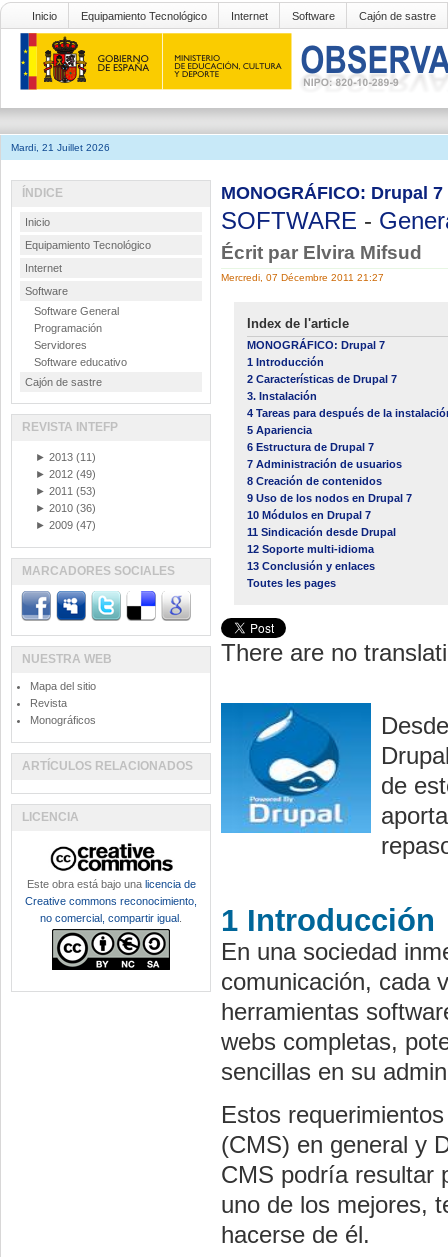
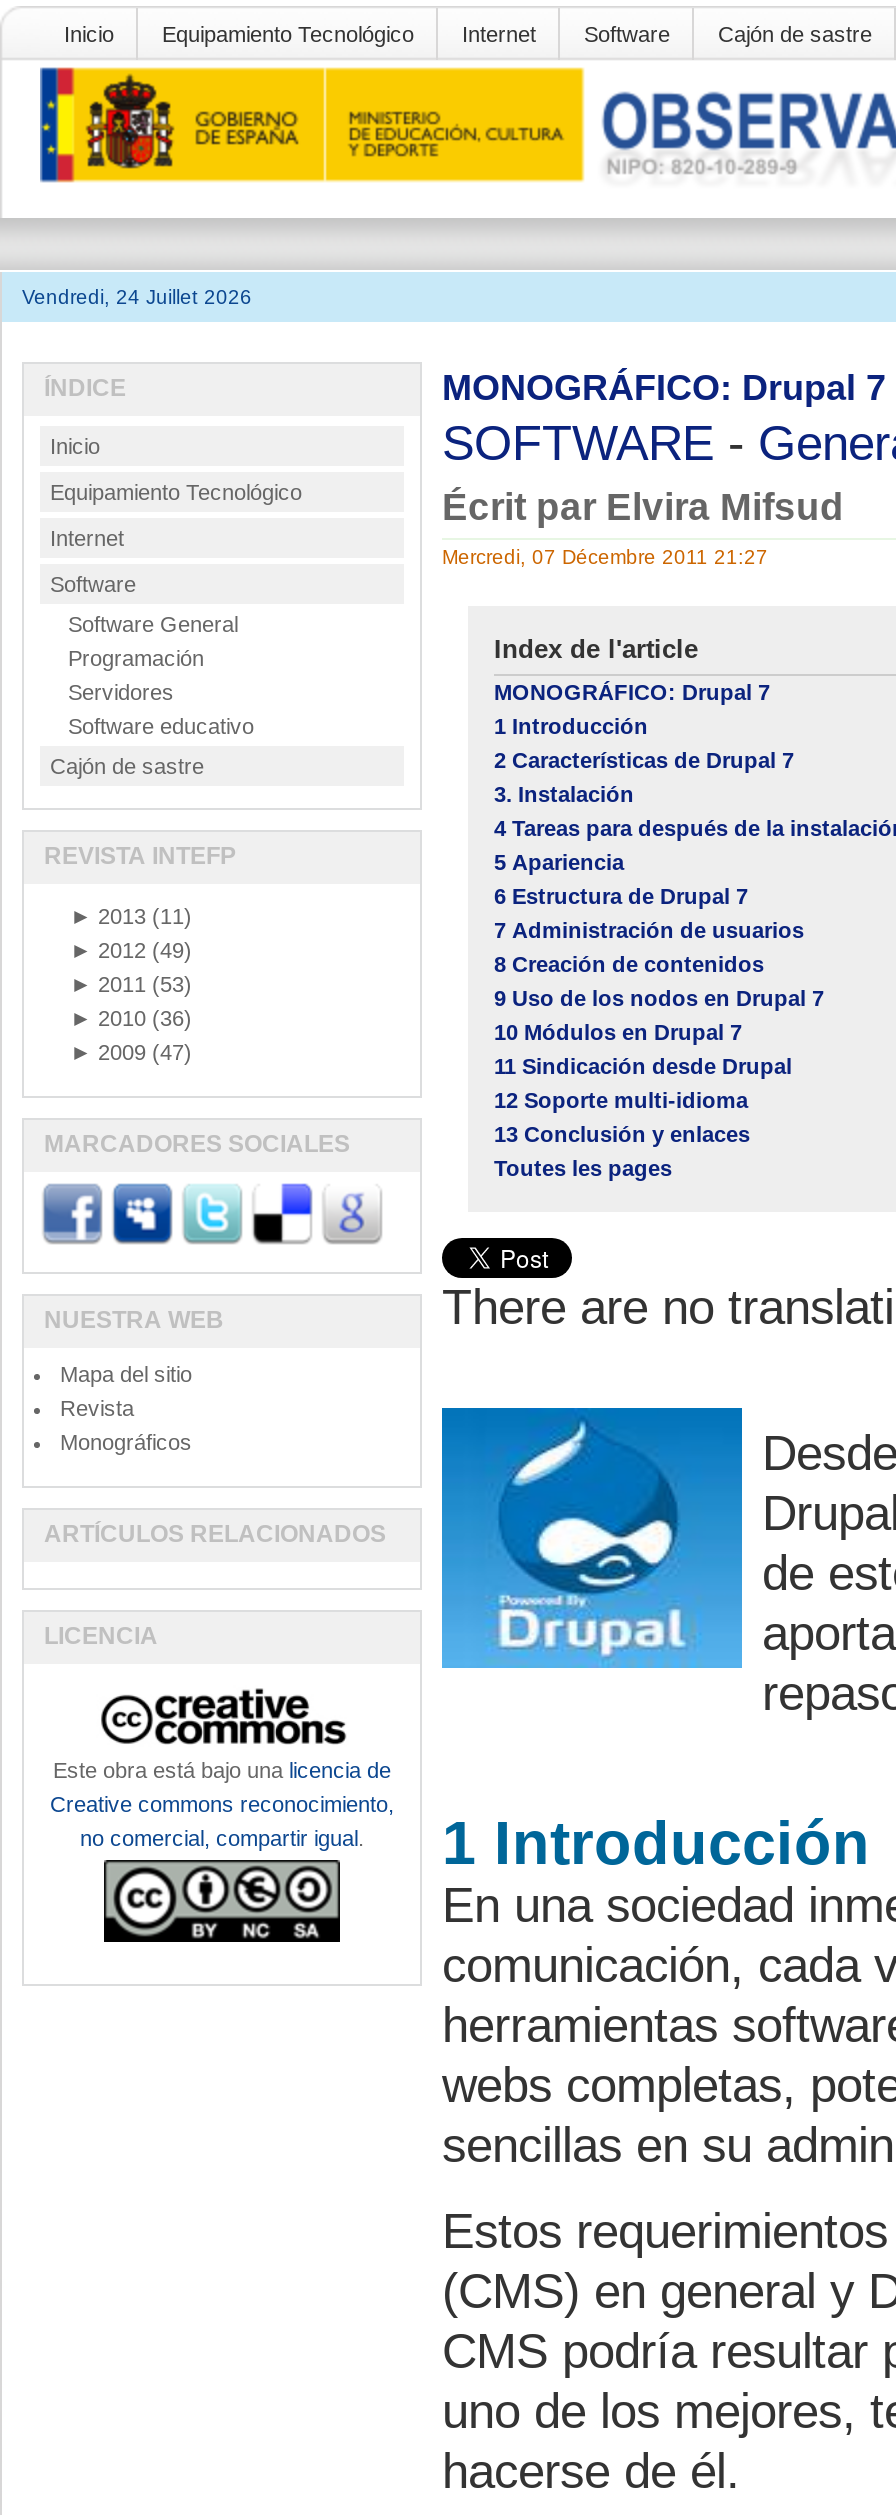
- Mardi, 21 Juillet 2026
+ Vendredi, 24 Juillet 2026
